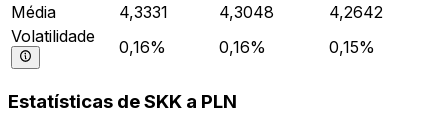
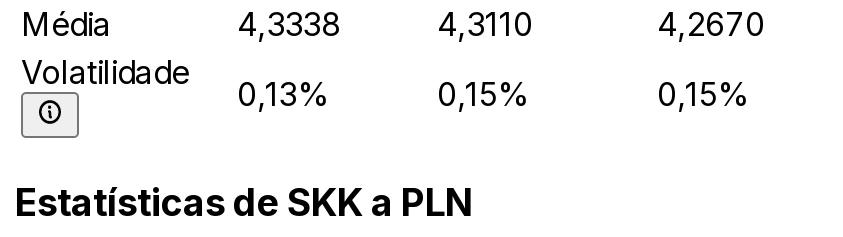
- 4,3331
+ 4,3338

- 4,3048
+ 4,3110

- 4,2642
+ 4,2670

- 0,16%
+ 0,13%

- 0,16%
+ 0,15%
